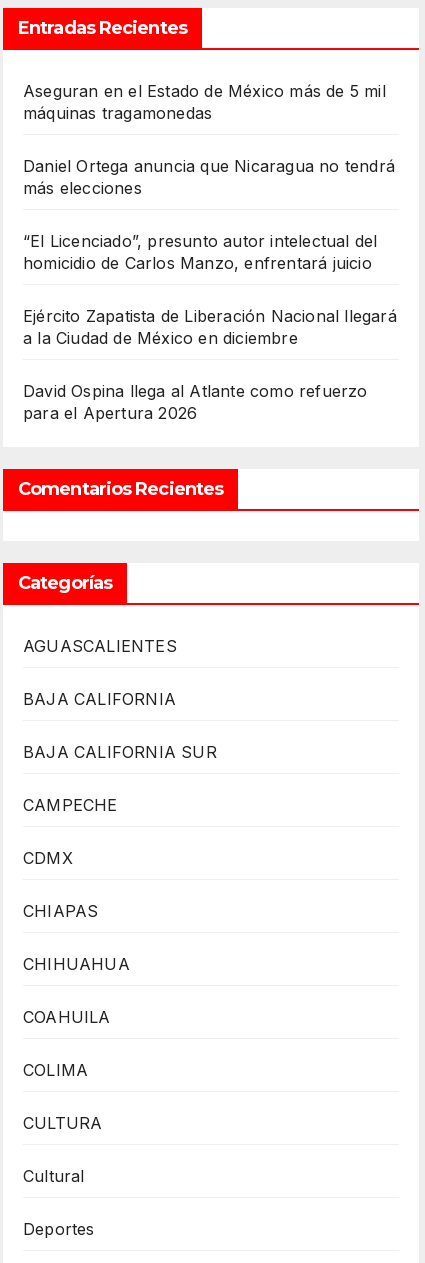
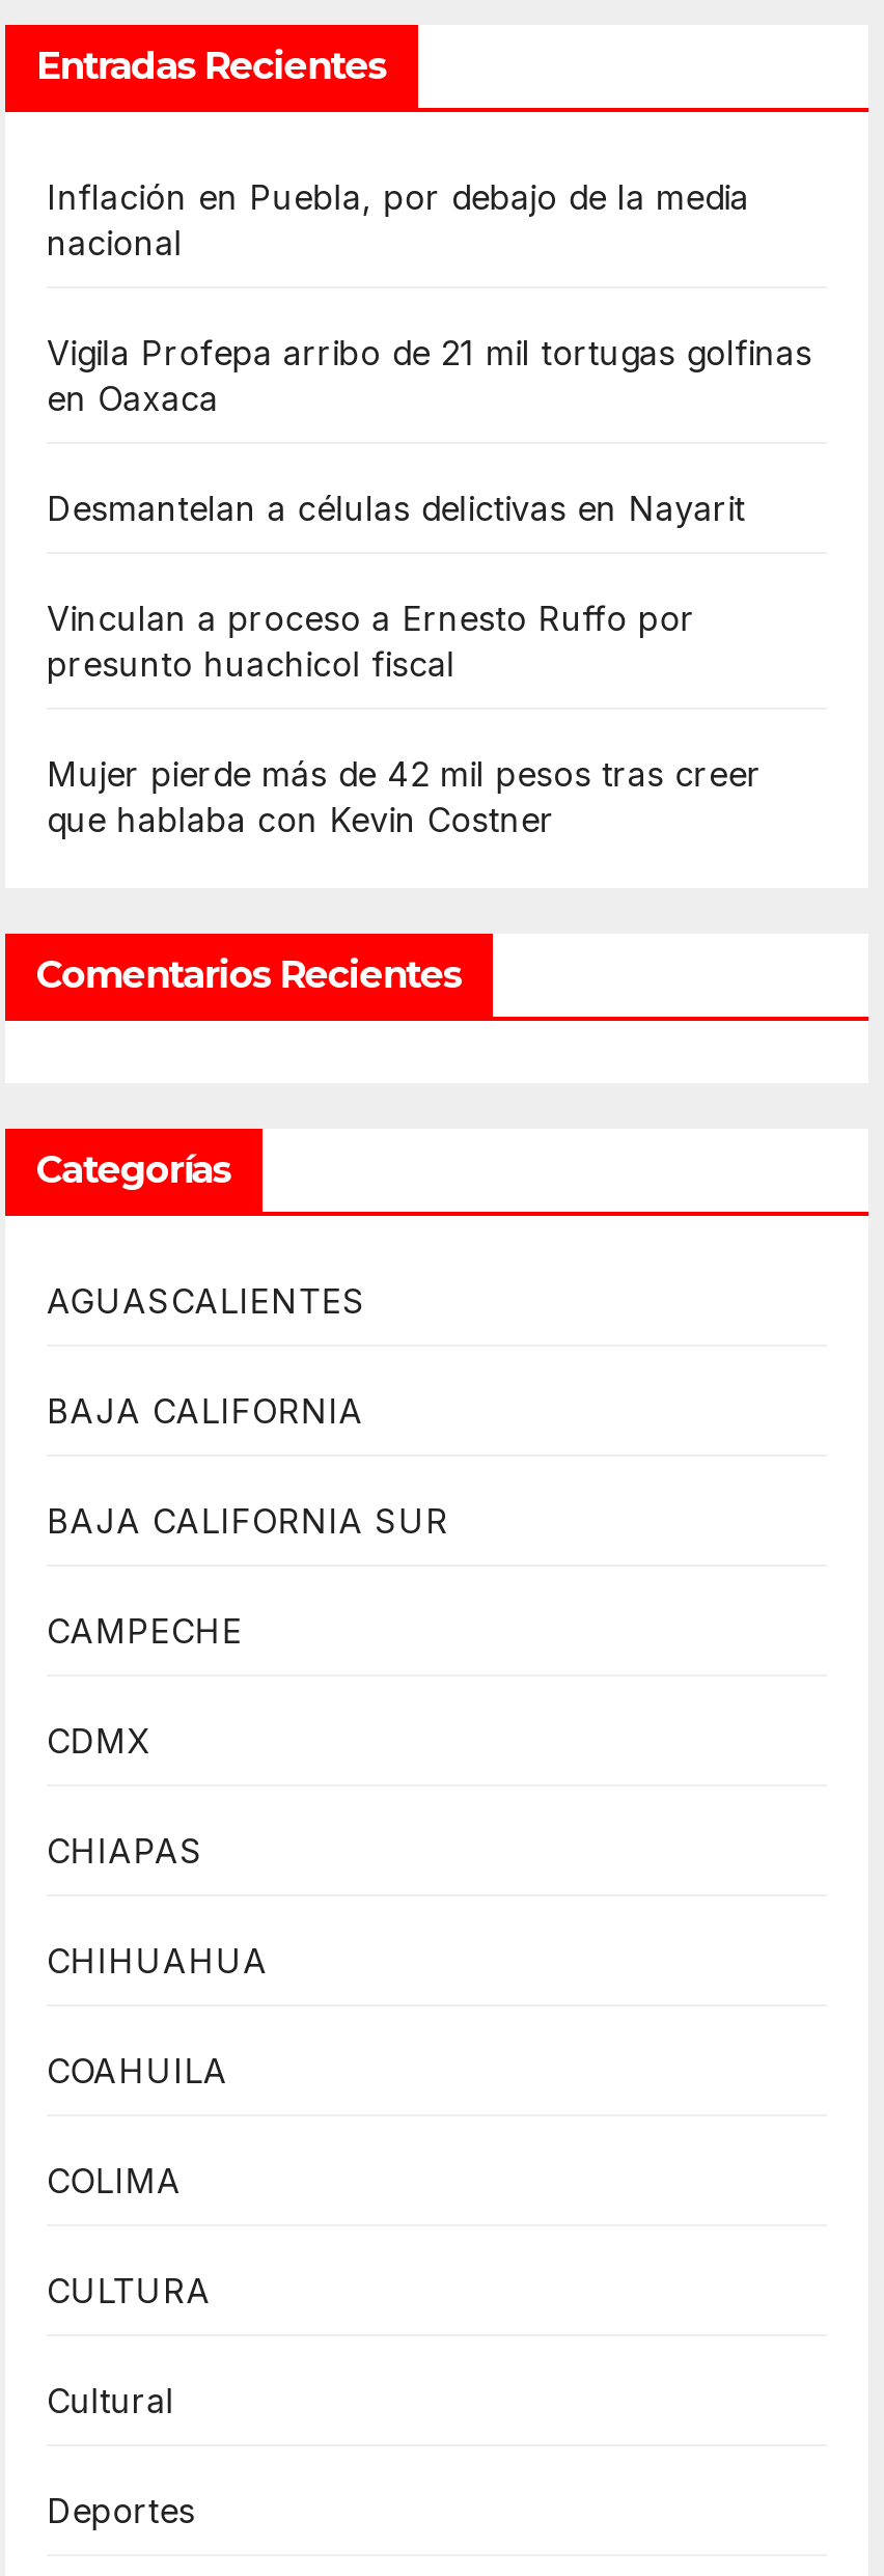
- Aseguran en el Estado de México más de 5 mil
- máquinas tragamonedas
+ Inflación en Puebla, por debajo de la media
+ nacional

- Daniel Ortega anuncia que Nicaragua no tendrá
- más elecciones
+ Vigila Profepa arribo de 21 mil tortugas golfinas
+ en Oaxaca

- “El Licenciado”, presunto autor intelectual del
- homicidio de Carlos Manzo, enfrentará juicio
+ Desmantelan a células delictivas en Nayarit

- Ejército Zapatista de Liberación Nacional llegará
- a la Ciudad de México en diciembre
+ Vinculan a proceso a Ernesto Ruffo por
+ presunto huachicol fiscal

- David Ospina llega al Atlante como refuerzo
- para el Apertura 2026
+ Mujer pierde más de 42 mil pesos tras creer
+ que hablaba con Kevin Costner
